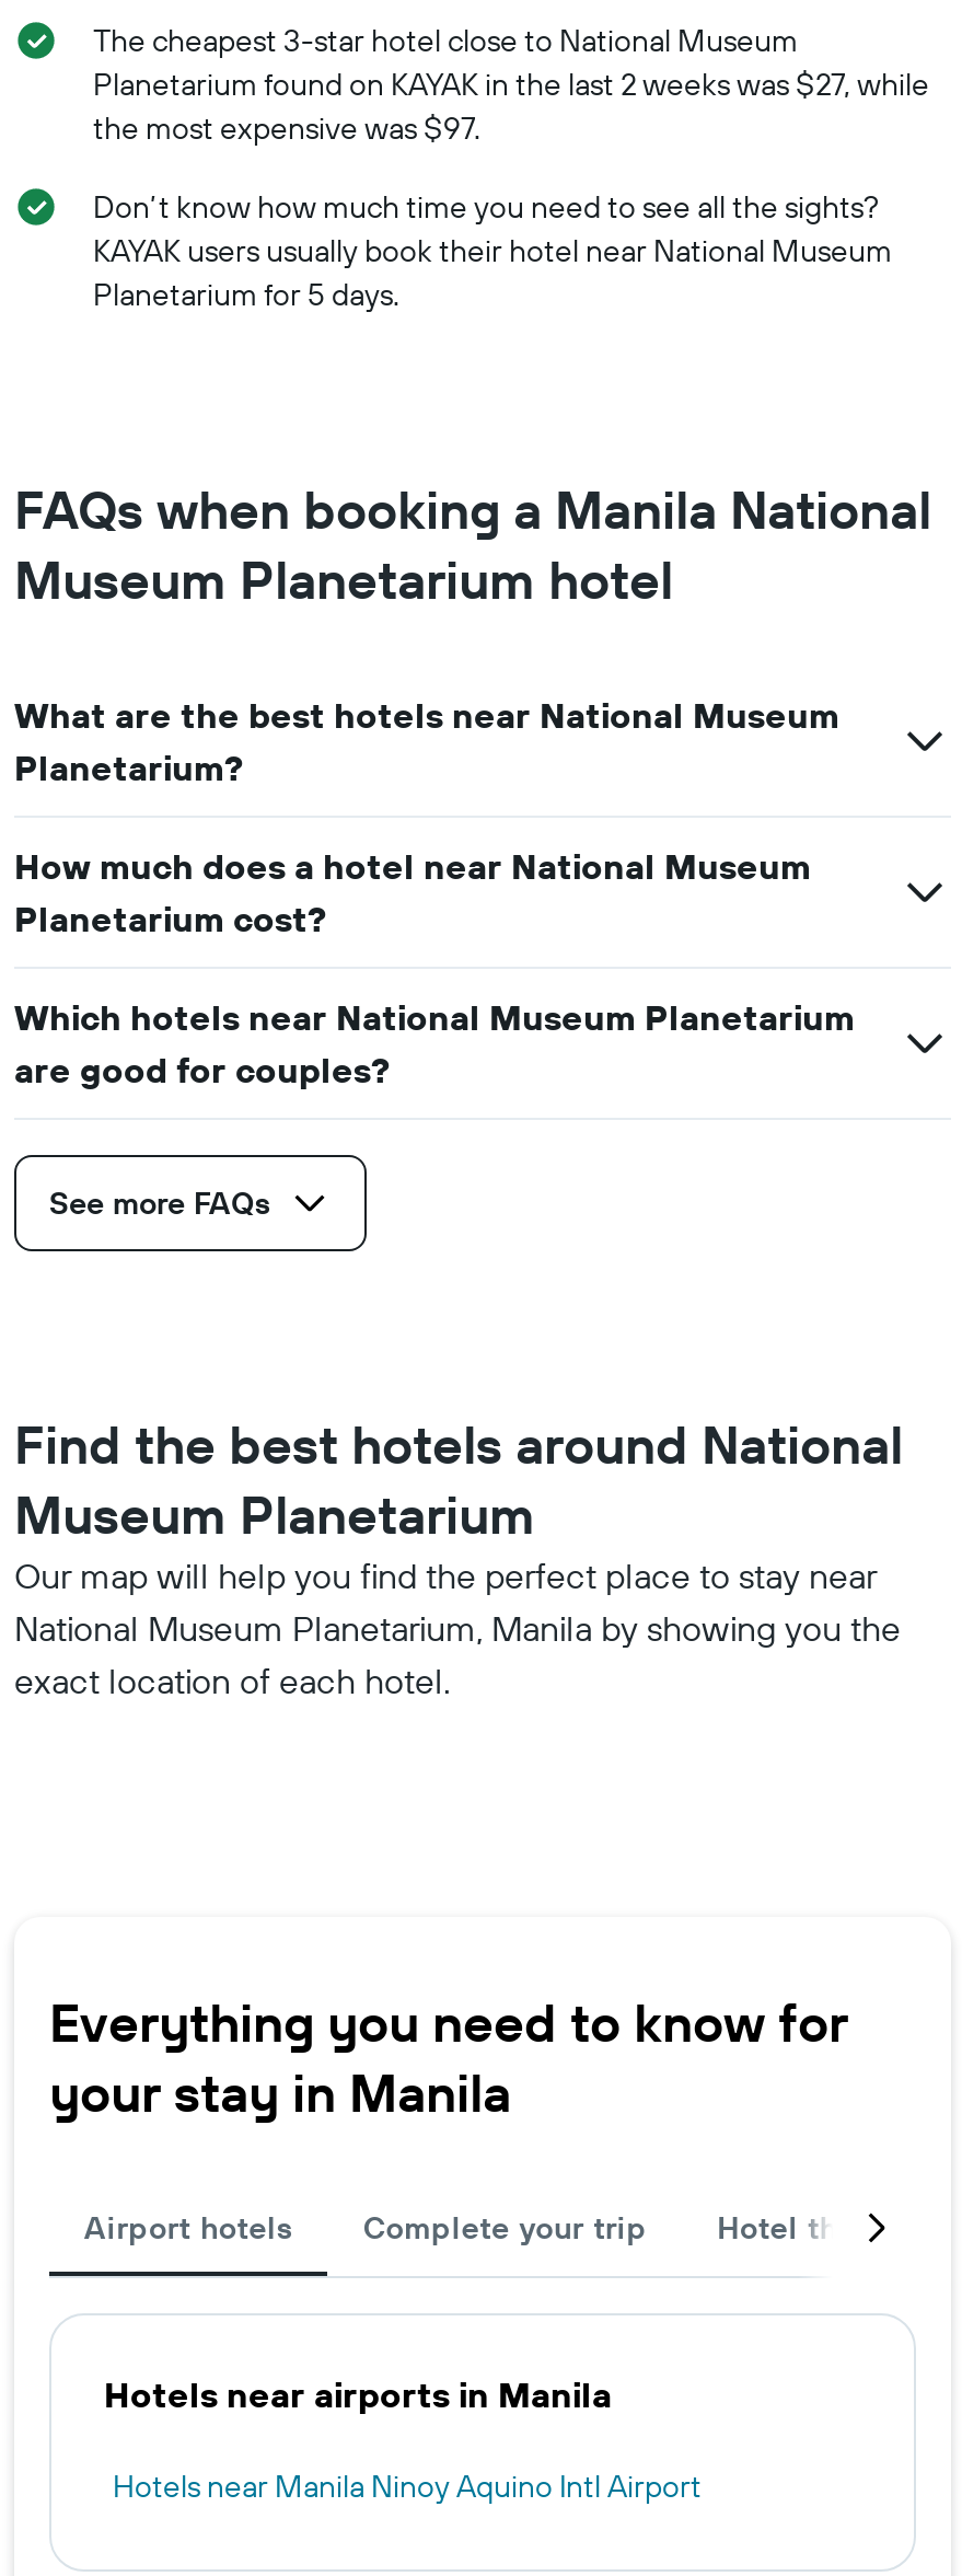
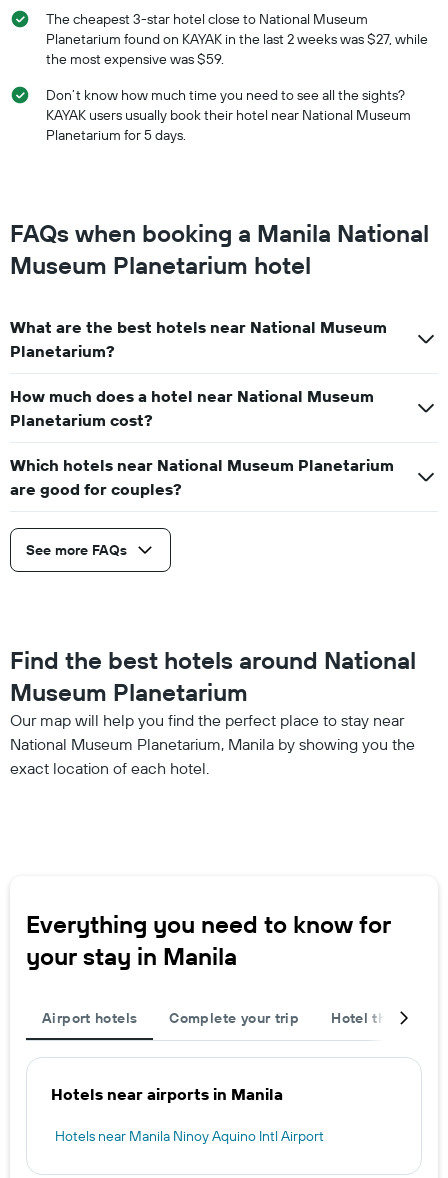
- the most expensive was $97.
+ the most expensive was $59.
